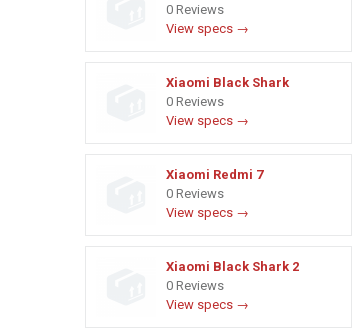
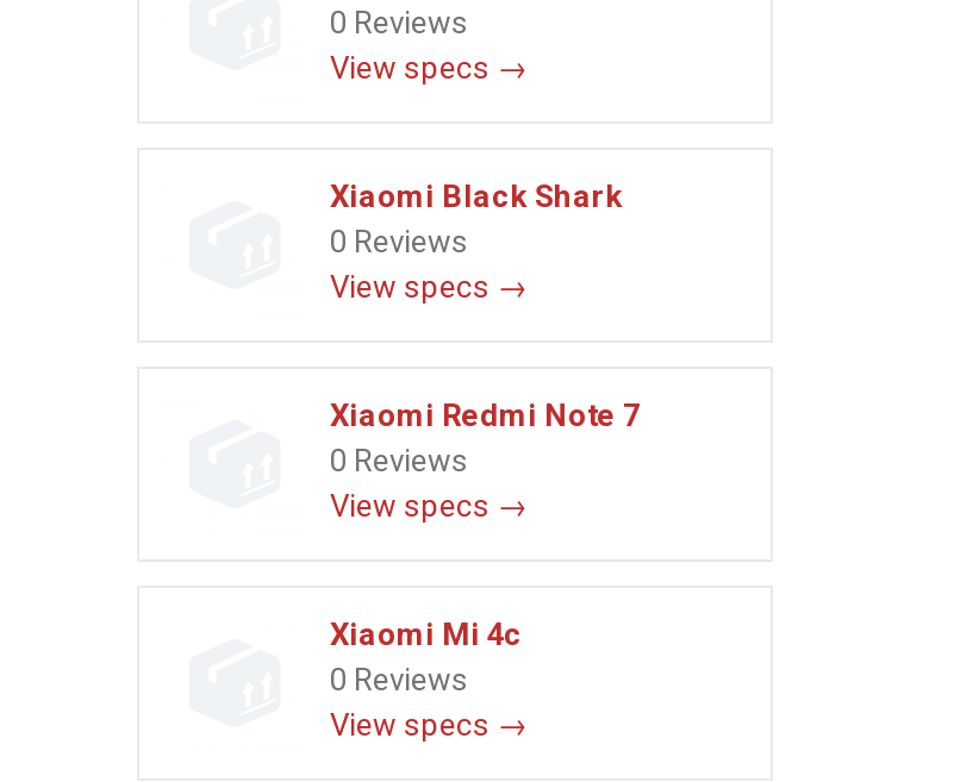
- Xiaomi Redmi 7
+ Xiaomi Redmi Note 7

- Xiaomi Black Shark 2
+ Xiaomi Mi 4c
